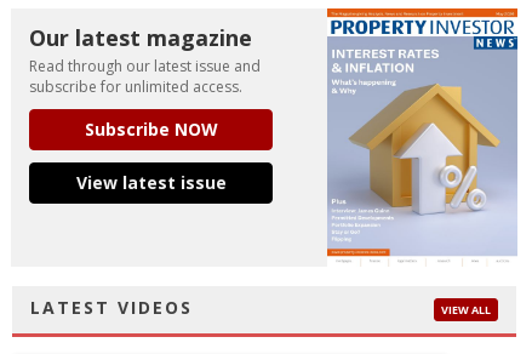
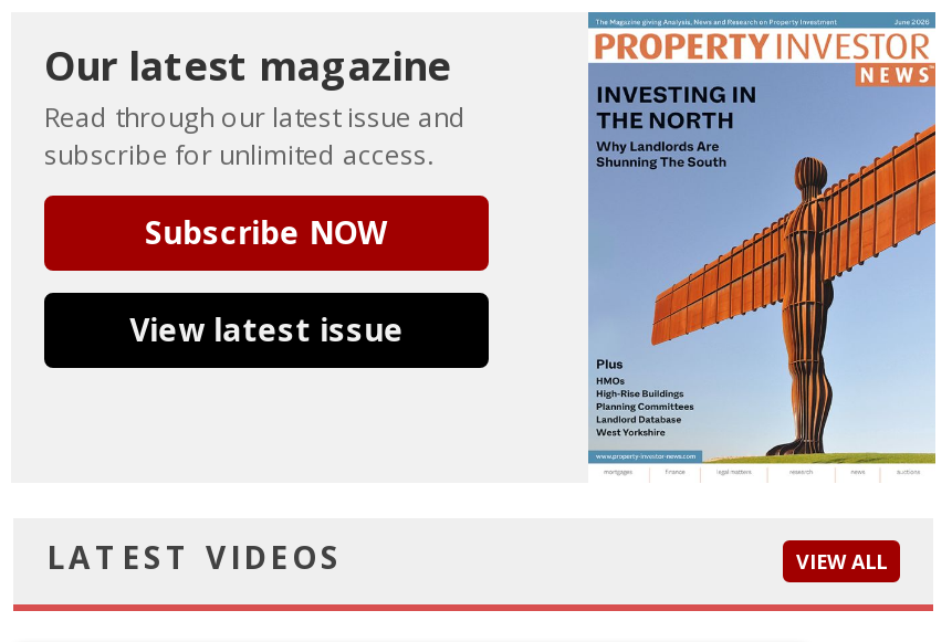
- [image]
+ [image]
